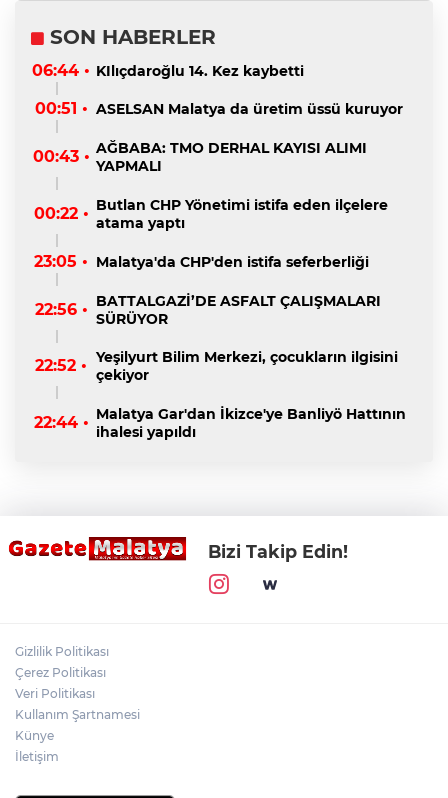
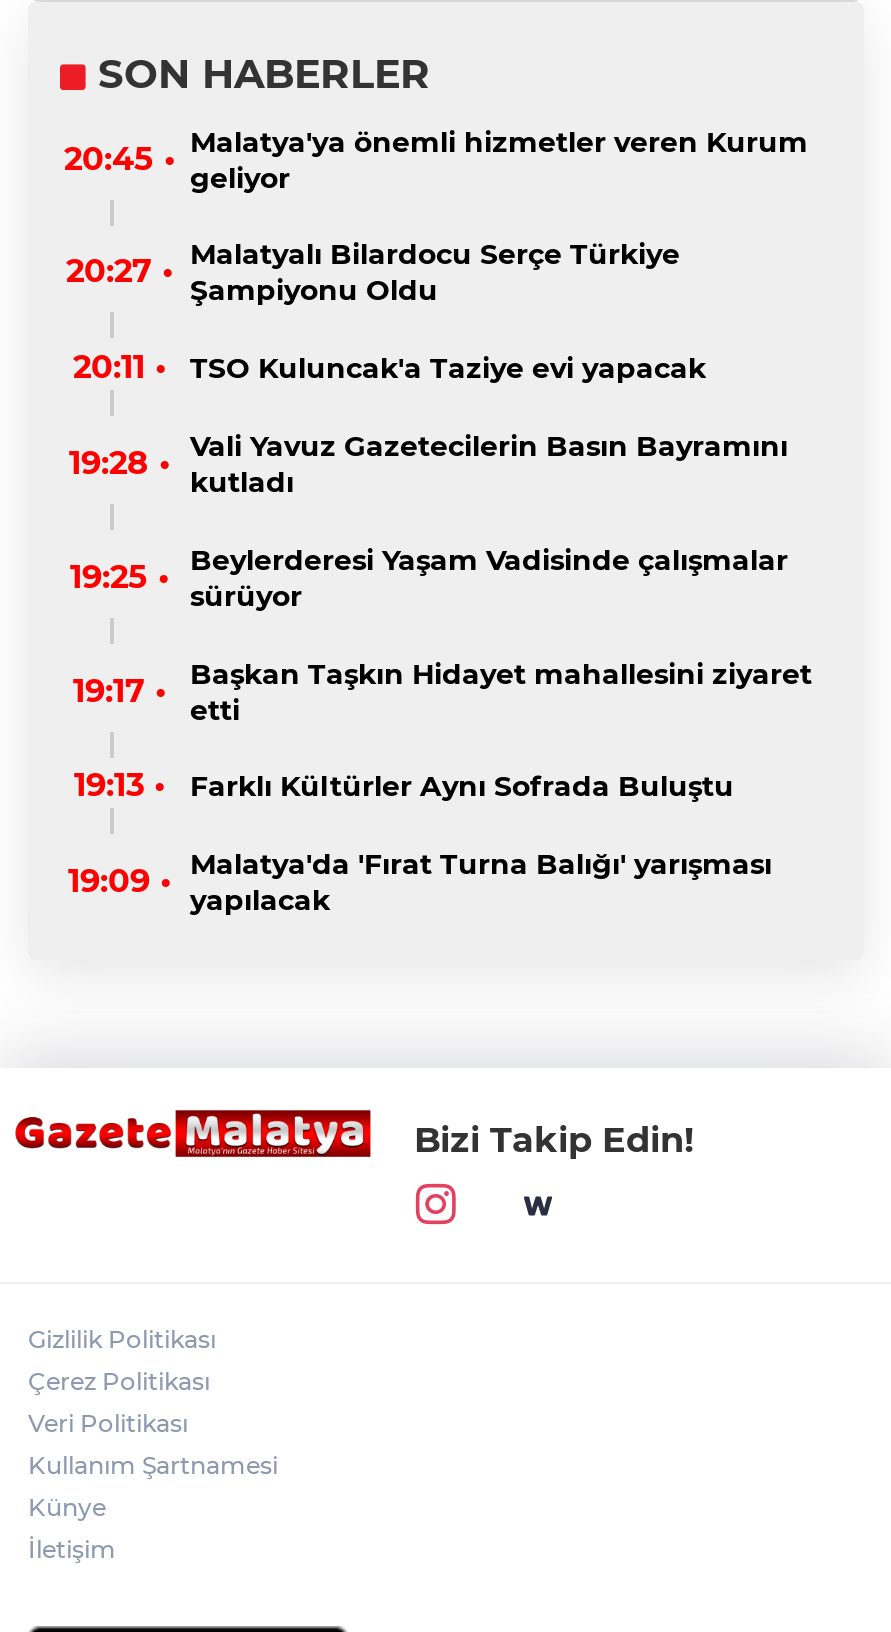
- 06:44 • KIlıçdaroğlu 14. Kez kaybetti
+ 20:45 • Malatya'ya önemli hizmetler veren Kurum
+ geliyor

- 00:51 • ASELSAN Malatya da üretim üssü kuruyor
+ 20:27 • Malatyalı Bilardocu Serçe Türkiye
+ Şampiyonu Oldu

- 00:43 • AĞBABA: TMO DERHAL KAYISI ALIMI
- YAPMALI
+ 20:11 •
+ TSO Kuluncak'a Taziye evi yapacak

- 00:22 • Butlan CHP Yönetimi istifa eden ilçelere
- atama yaptı
+ 19:28 • Vali Yavuz Gazetecilerin Basın Bayramını
+ kutladı

- 23:05 • Malatya'da CHP'den istifa seferberliği
+ 19:25 • Beylerderesi Yaşam Vadisinde çalışmalar
+ sürüyor

- 22:56 • BATTALGAZİ’DE ASFALT ÇALIŞMALARI
- SÜRÜYOR
+ 19:17 •
+ Başkan Taşkın Hidayet mahallesini ziyaret
+ etti

- 22:52 • Yeşilyurt Bilim Merkezi, çocukların ilgisini
- çekiyor
+ 19:13 •
+ Farklı Kültürler Aynı Sofrada Buluştu

- 22:44 • Malatya Gar'dan İkizce'ye Banliyö Hattının
- ihalesi yapıldı
+ 19:09 • Malatya'da 'Fırat Turna Balığı' yarışması
+ yapılacak
